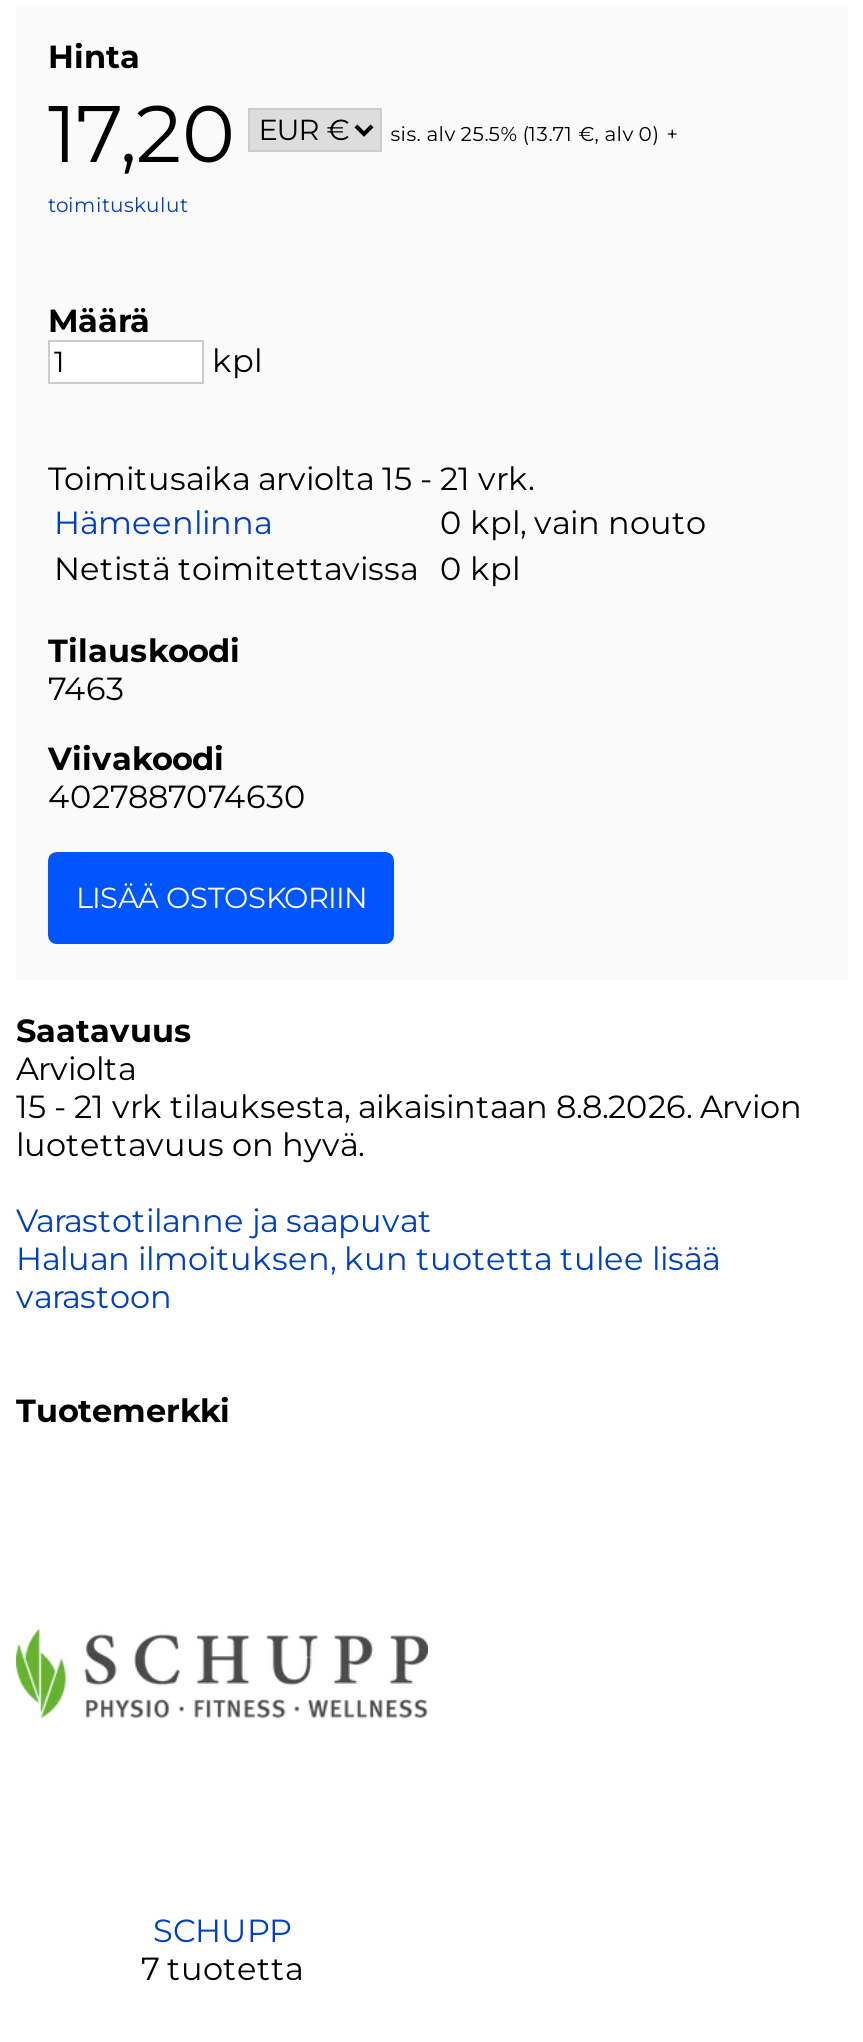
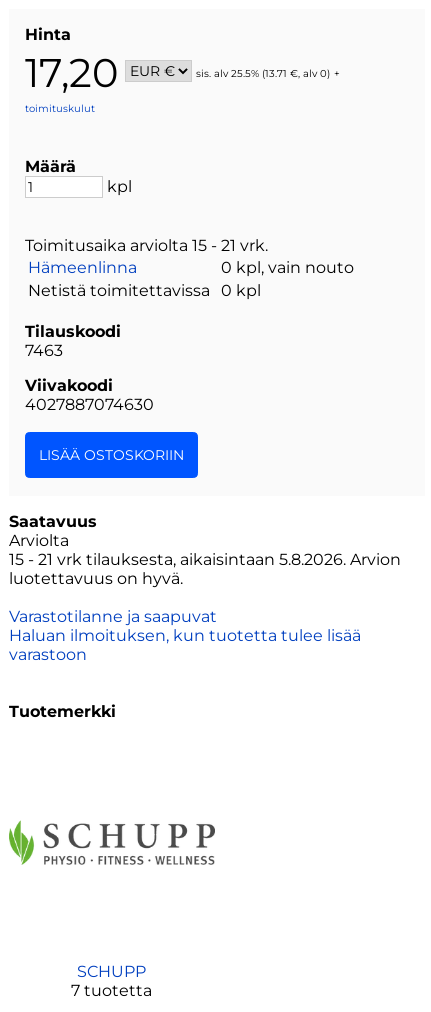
- 15 - 21 vrk tilauksesta, aikaisintaan 8.8.2026. Arvion
+ 15 - 21 vrk tilauksesta, aikaisintaan 5.8.2026. Arvion
